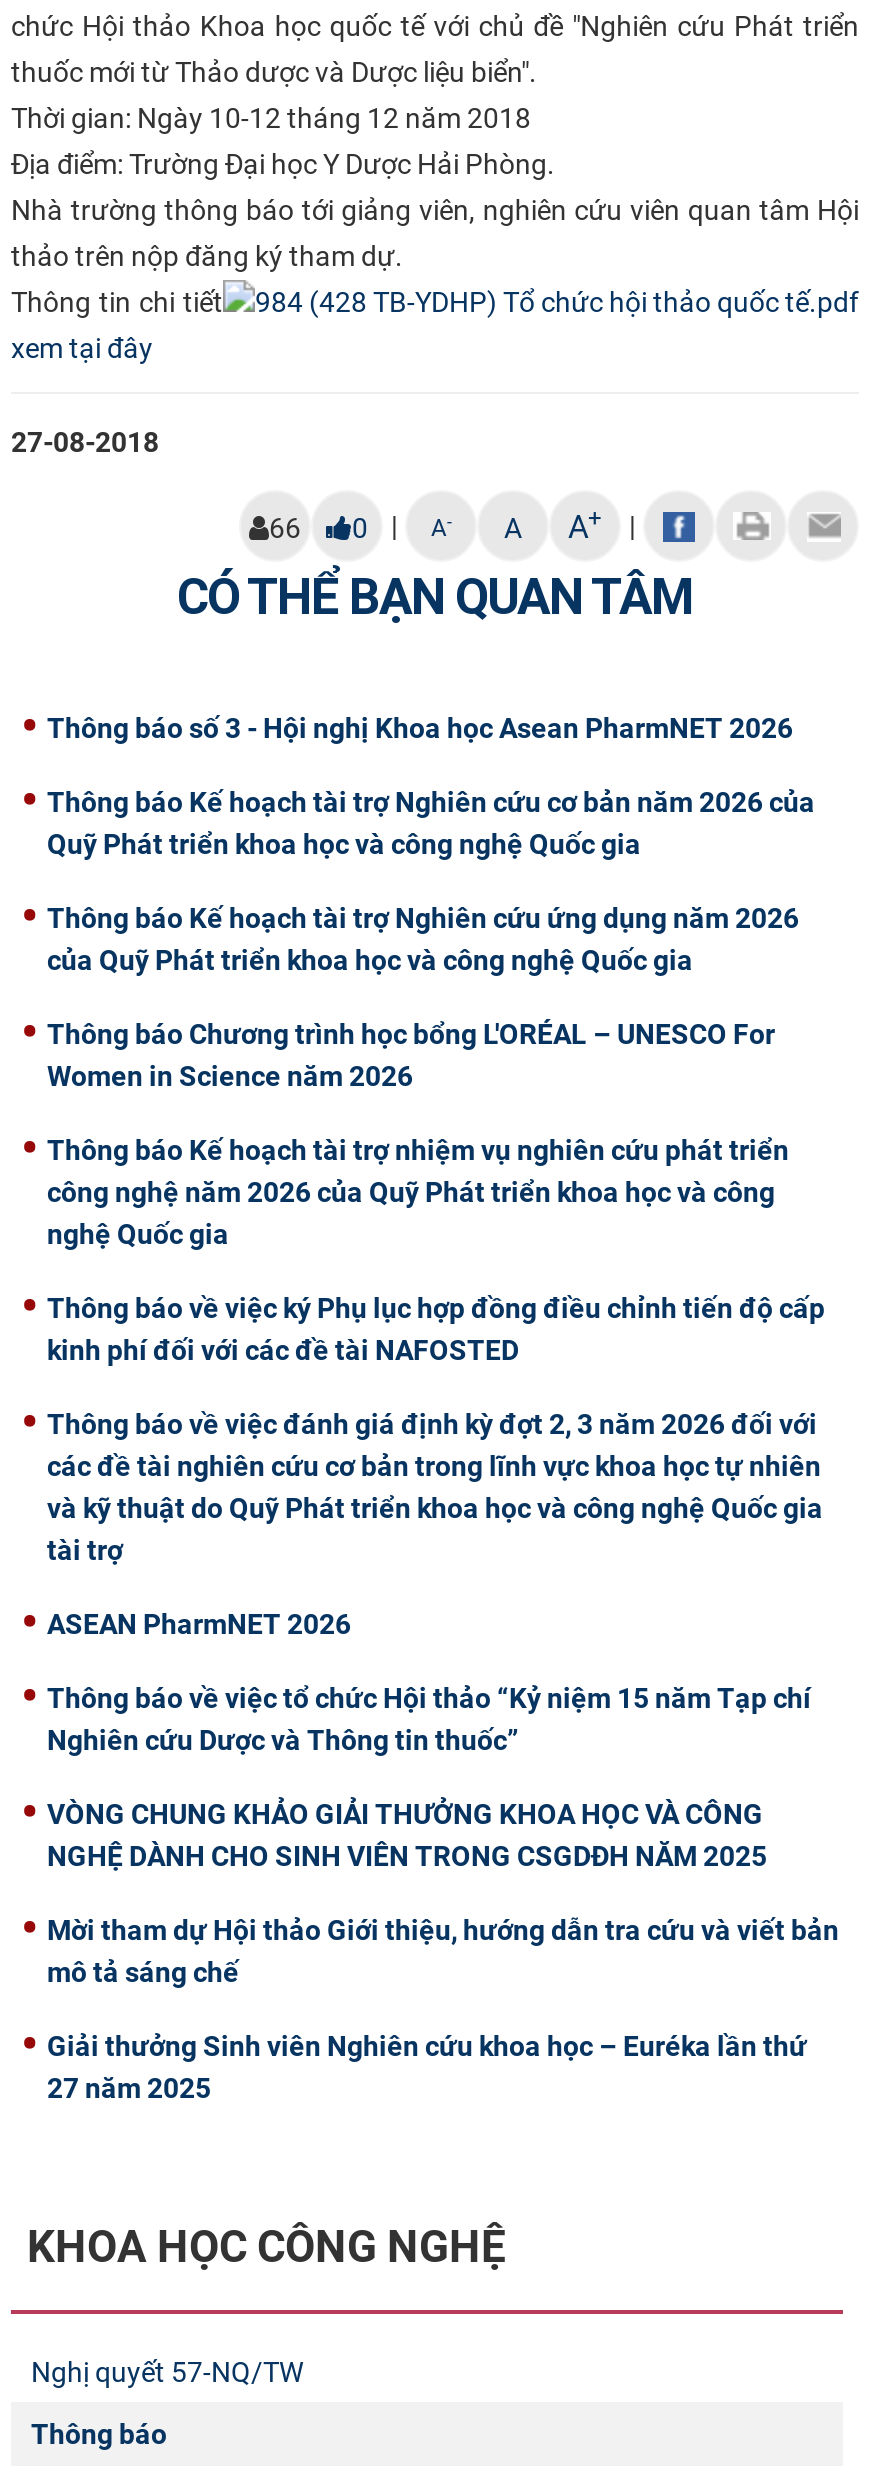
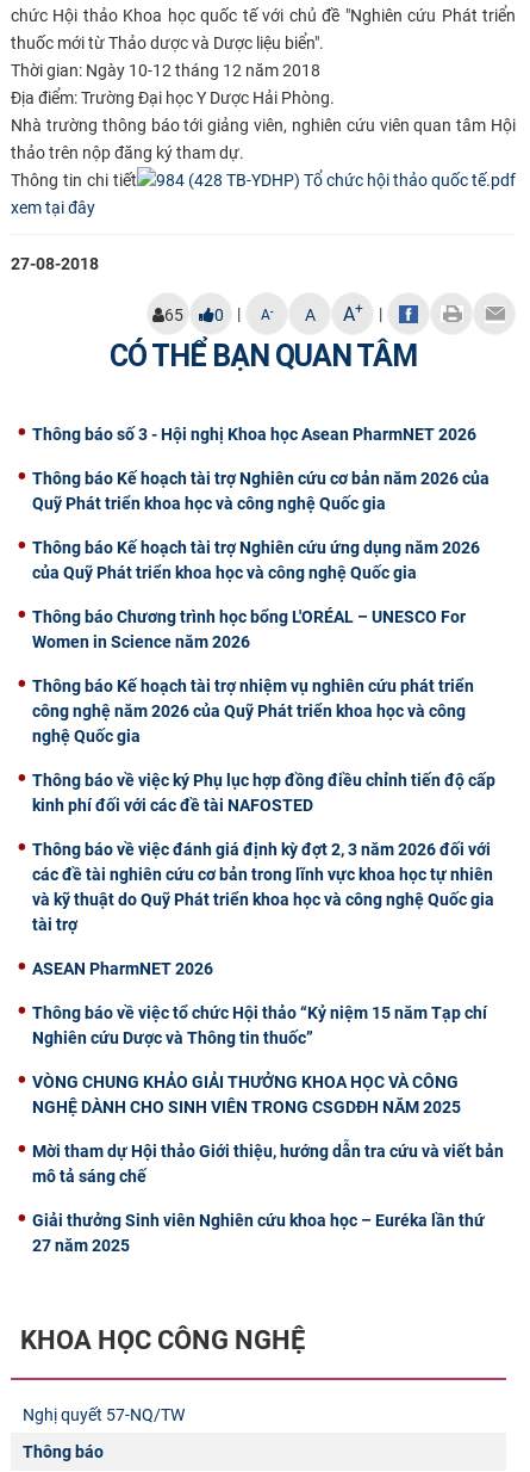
- 66
+ 65
